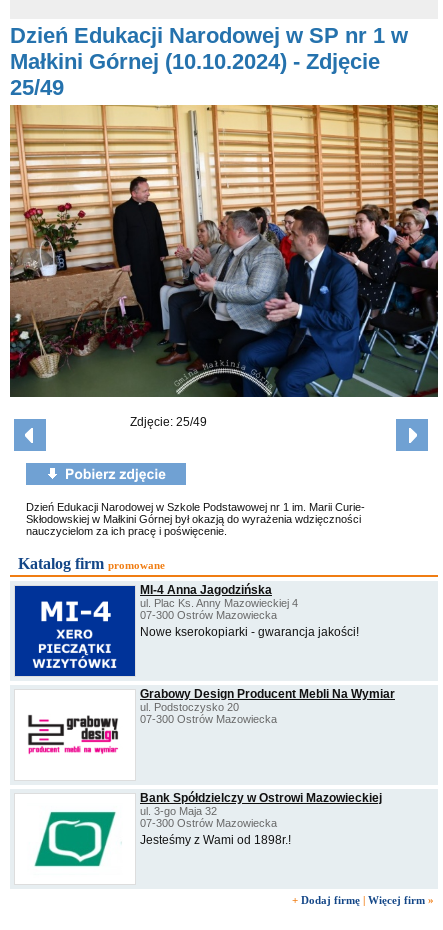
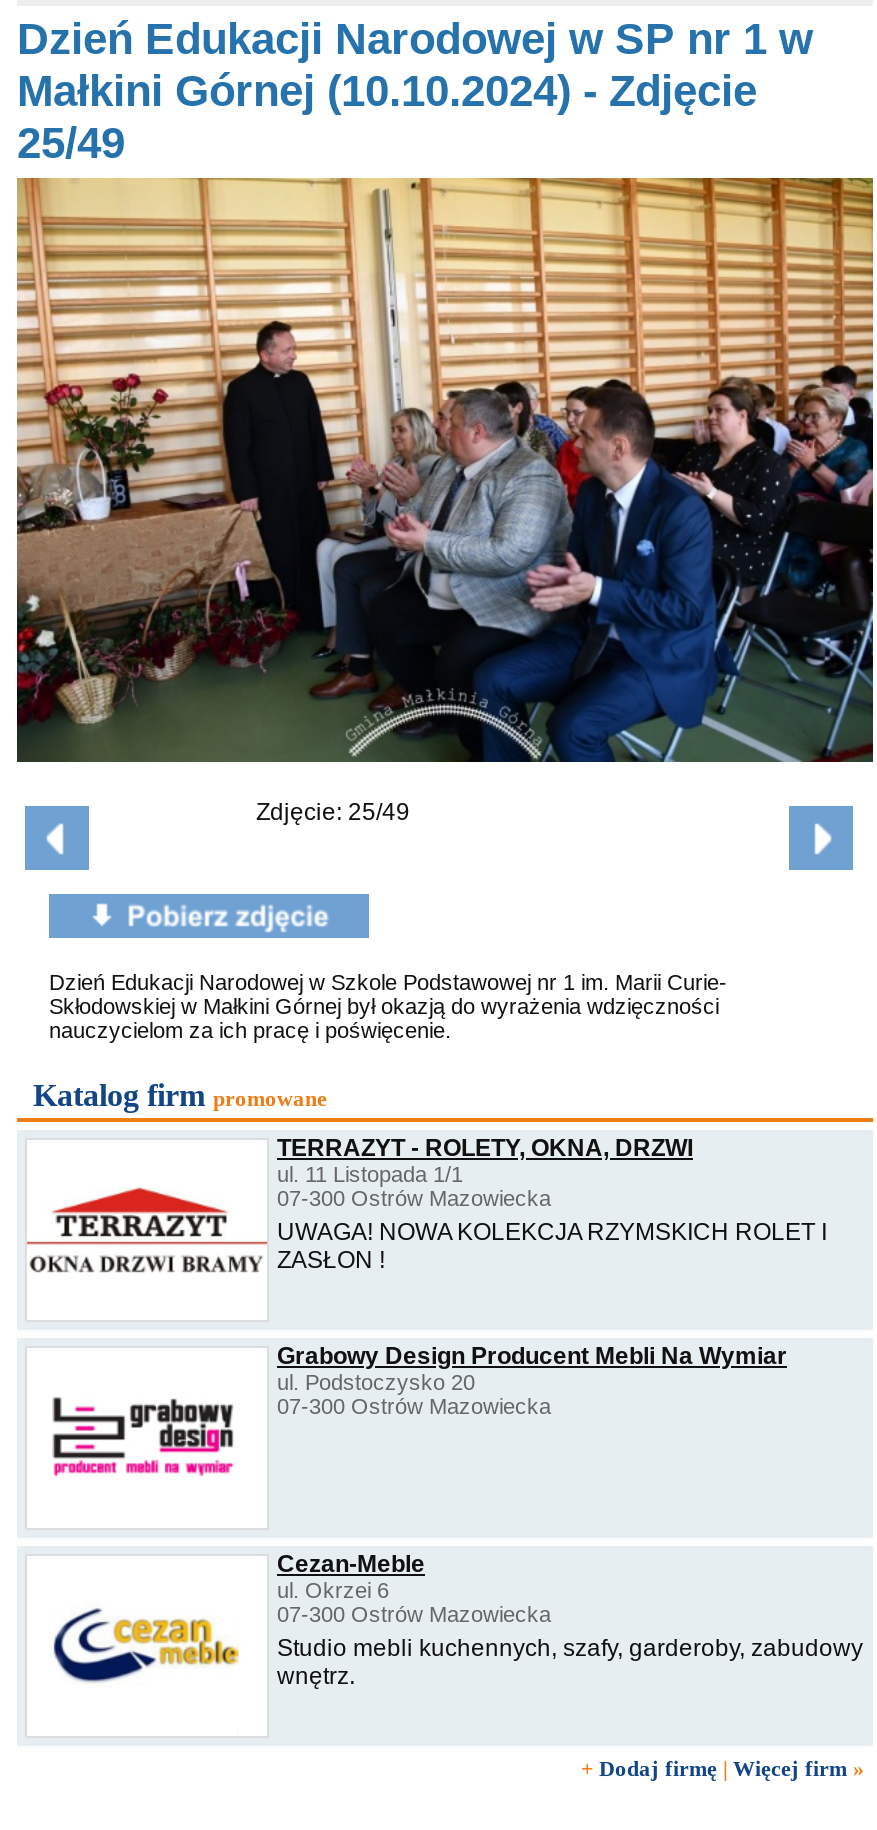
- [image]
- MI-4 Anna Jagodzińska
- ul. Plac Ks. Anny Mazowieckiej 4
+ [image]
+ TERRAZYT - ROLETY, OKNA, DRZWI
+ ul. 11 Listopada 1/1

- Nowe kserokopiarki - gwarancja jakości!
+ UWAGA! NOWA KOLEKCJA RZYMSKICH ROLET I
+ ZASŁON !

- [image]
- Bank Spółdzielczy w Ostrowi Mazowieckiej
- ul. 3-go Maja 32
+ [image]
+ Cezan-Meble
+ ul. Okrzei 6

- Jesteśmy z Wami od 1898r.!
+ Studio mebli kuchennych, szafy, garderoby, zabudowy
+ wnętrz.
